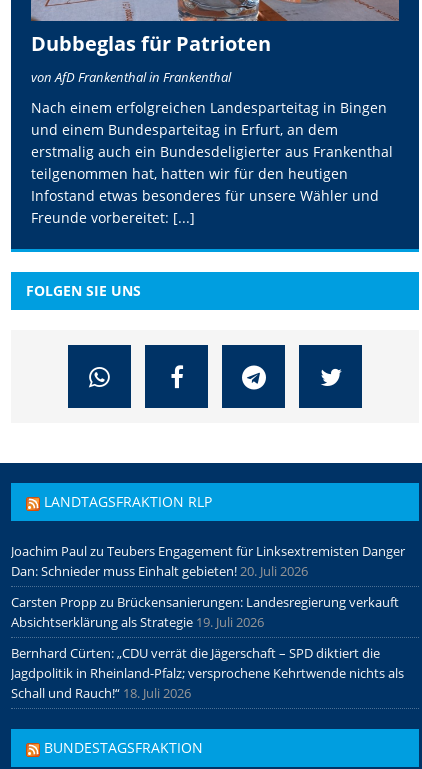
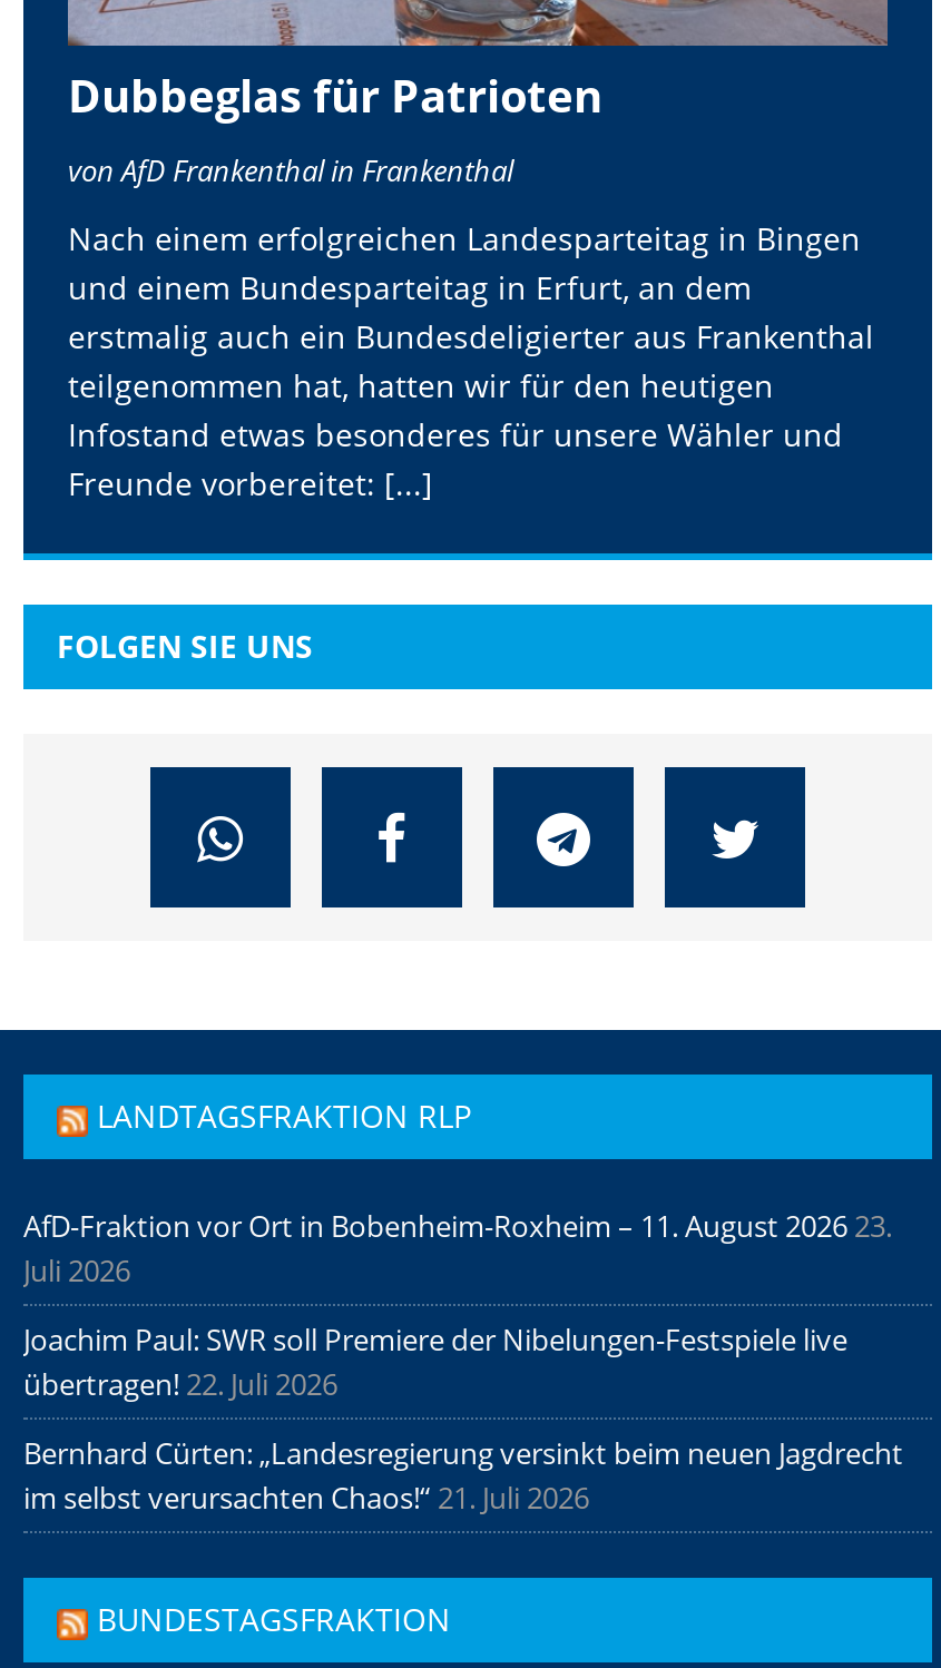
- Joachim Paul zu Teubers Engagement für Linksextremisten Danger
- Dan: Schnieder muss Einhalt gebieten! 20. Juli 2026
+ AfD-Fraktion vor Ort in Bobenheim-Roxheim – 11. August 2026 23.
+ Juli 2026

- Carsten Propp zu Brückensanierungen: Landesregierung verkauft
- Absichtserklärung als Strategie 19. Juli 2026
+ Joachim Paul: SWR soll Premiere der Nibelungen-Festspiele live
+ übertragen! 22. Juli 2026

- Bernhard Cürten: „CDU verrät die Jägerschaft – SPD diktiert die
- Jagdpolitik in Rheinland-Pfalz; versprochene Kehrtwende nichts als
- Schall und Rauch!“ 18. Juli 2026
+ Bernhard Cürten: „Landesregierung versinkt beim neuen Jagdrecht
+ im selbst verursachten Chaos!“ 21. Juli 2026
